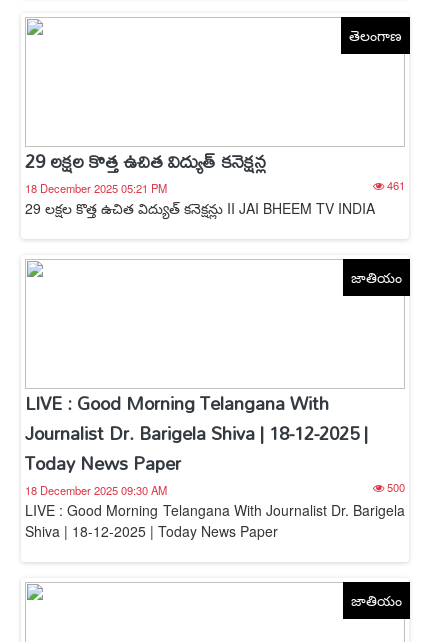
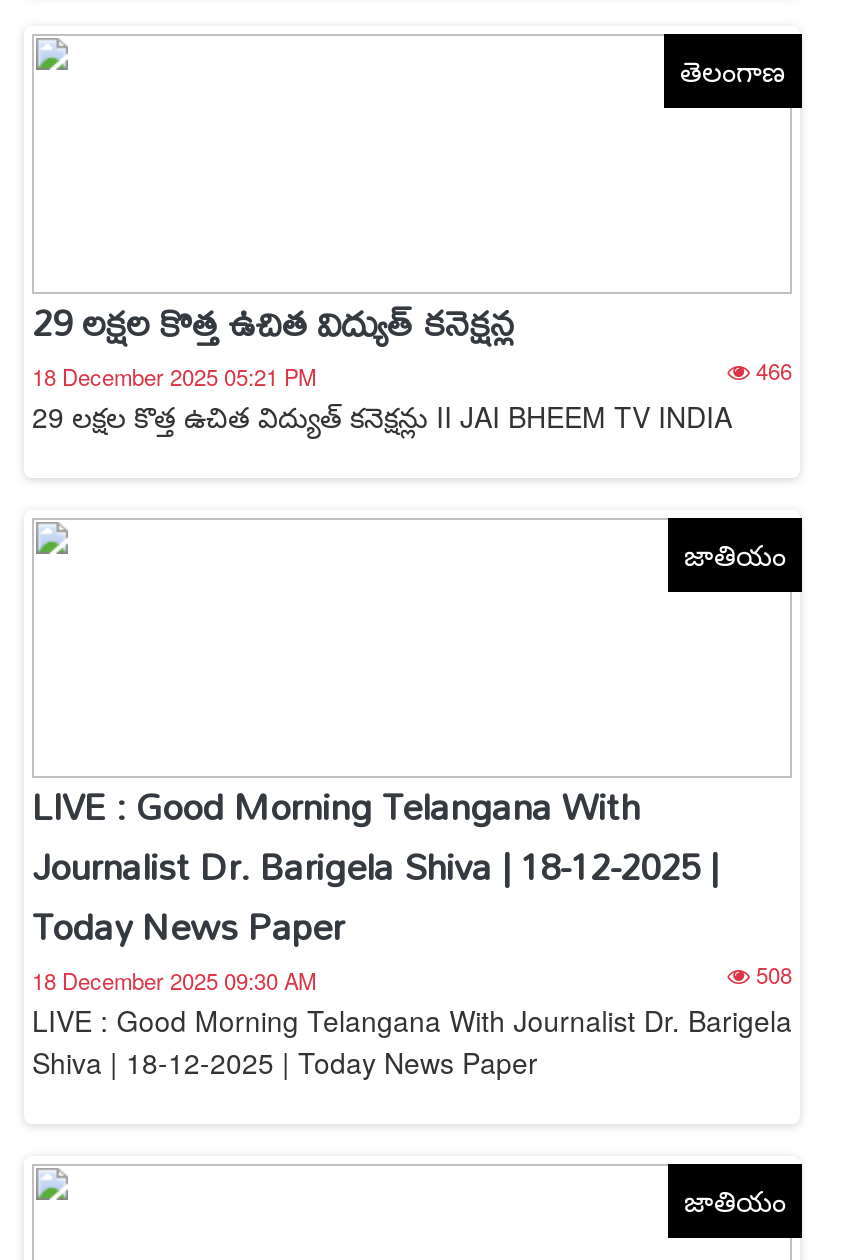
- 461
+ 466

- 500
+ 508
